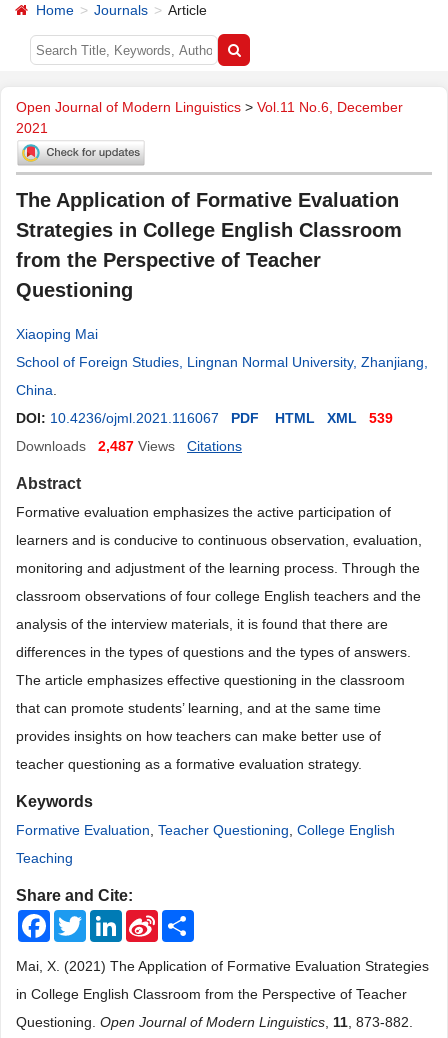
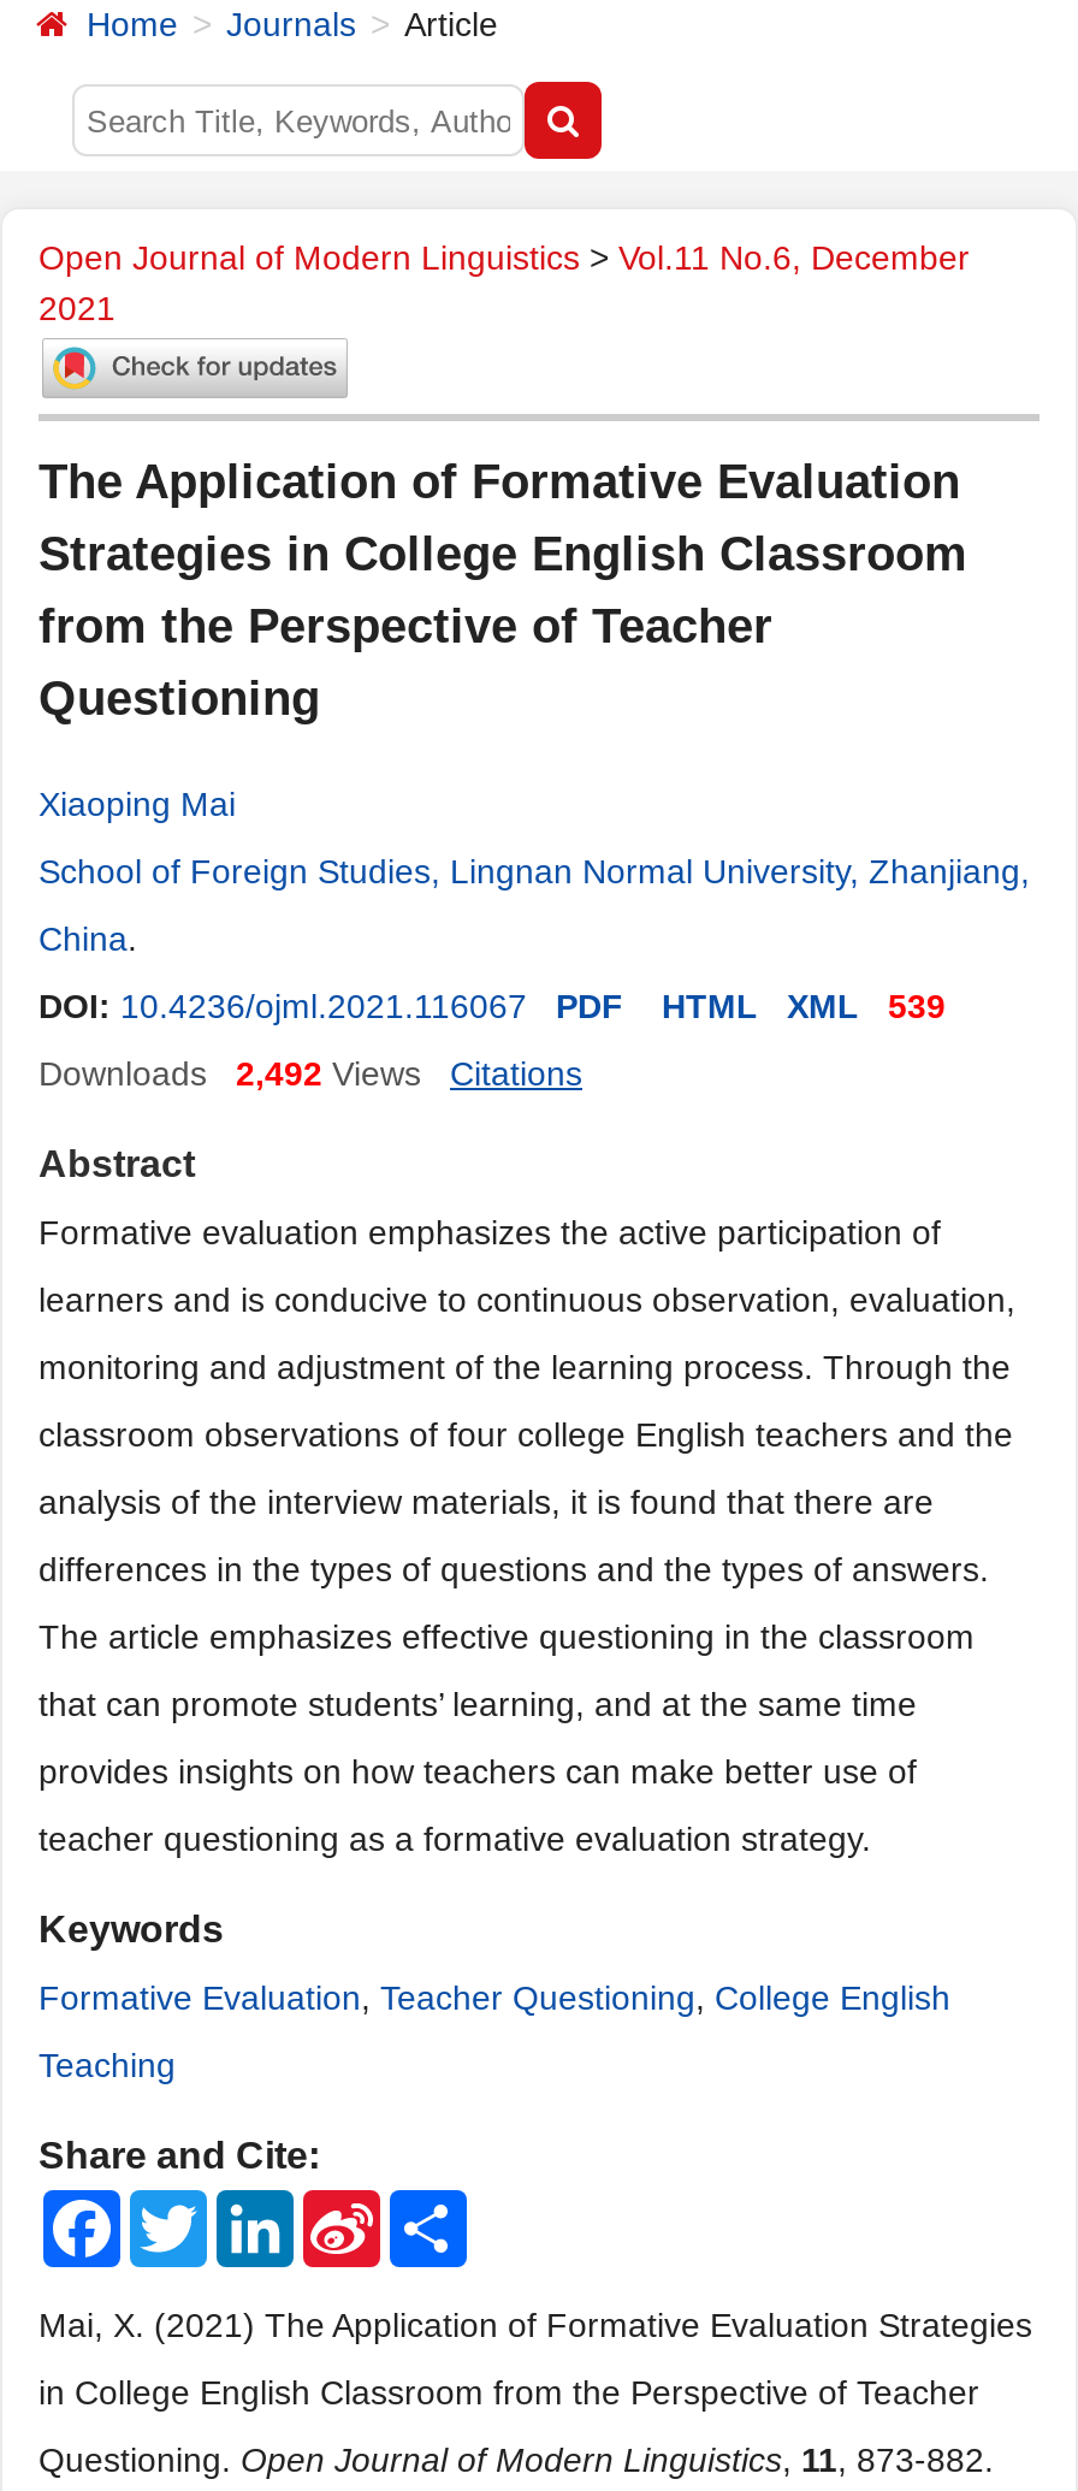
- Downloads 2,487 Views
+ Downloads 2,492 Views
